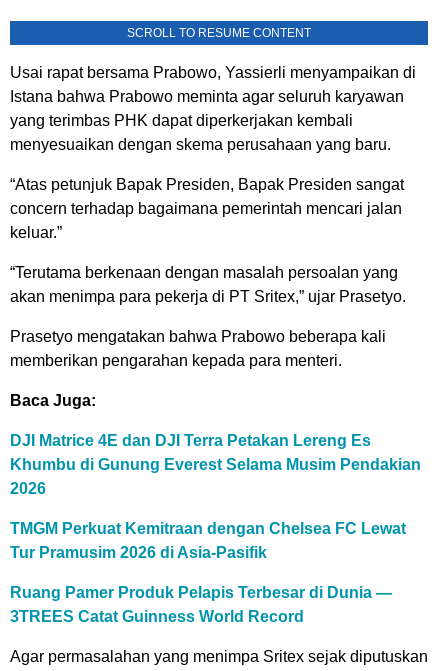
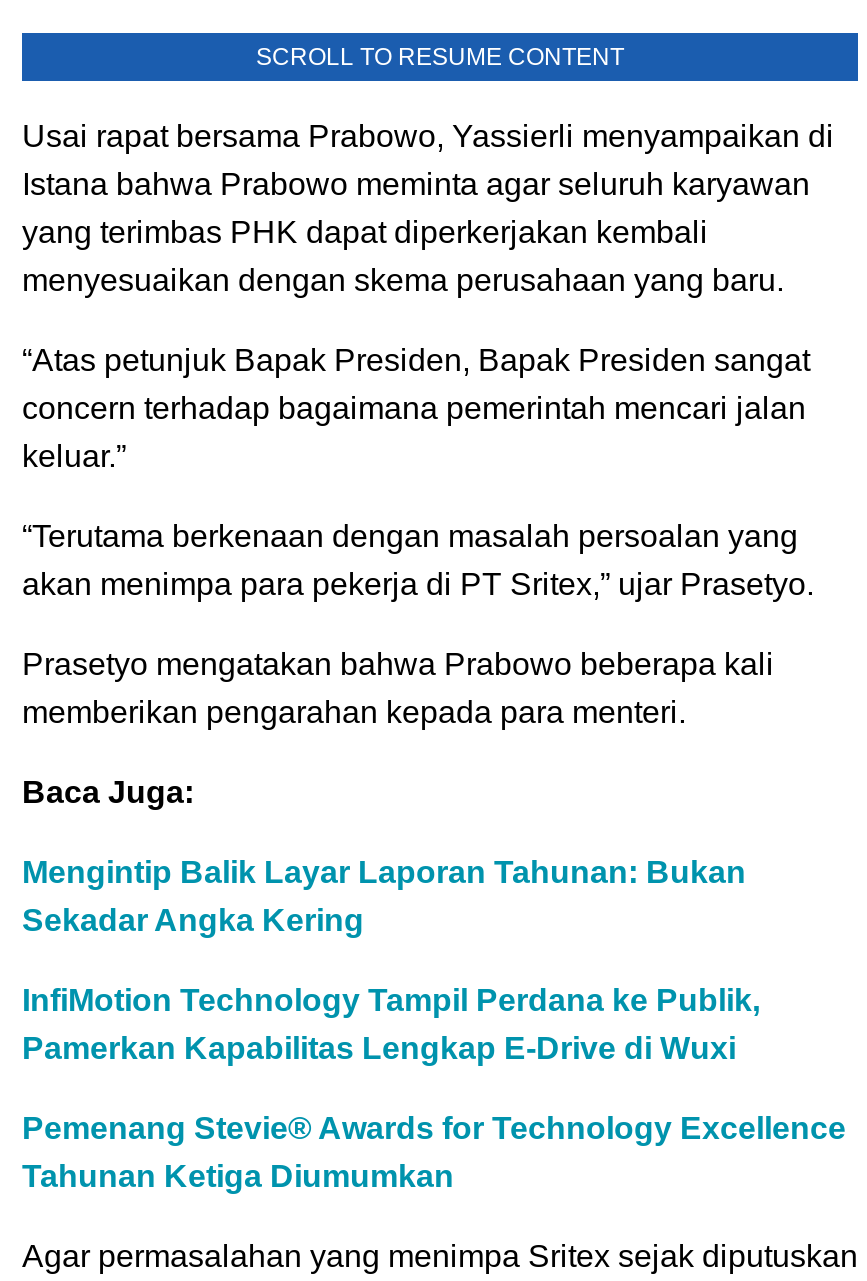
- DJI Matrice 4E dan DJI Terra Petakan Lereng Es
- Khumbu di Gunung Everest Selama Musim Pendakian
- 2026
+ Mengintip Balik Layar Laporan Tahunan: Bukan
+ Sekadar Angka Kering

- TMGM Perkuat Kemitraan dengan Chelsea FC Lewat
- Tur Pramusim 2026 di Asia-Pasifik
+ InfiMotion Technology Tampil Perdana ke Publik,
+ Pamerkan Kapabilitas Lengkap E-Drive di Wuxi

- Ruang Pamer Produk Pelapis Terbesar di Dunia —
- 3TREES Catat Guinness World Record
+ Pemenang Stevie® Awards for Technology Excellence
+ Tahunan Ketiga Diumumkan
